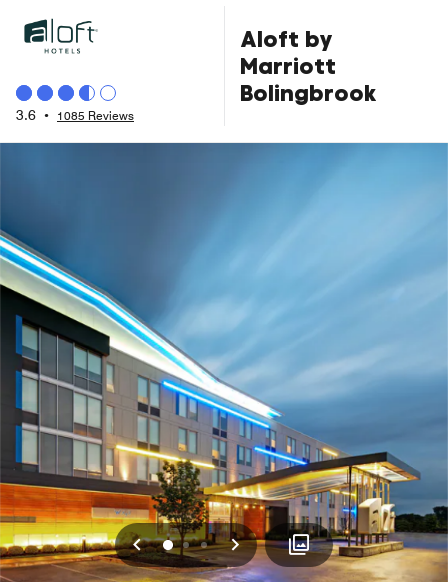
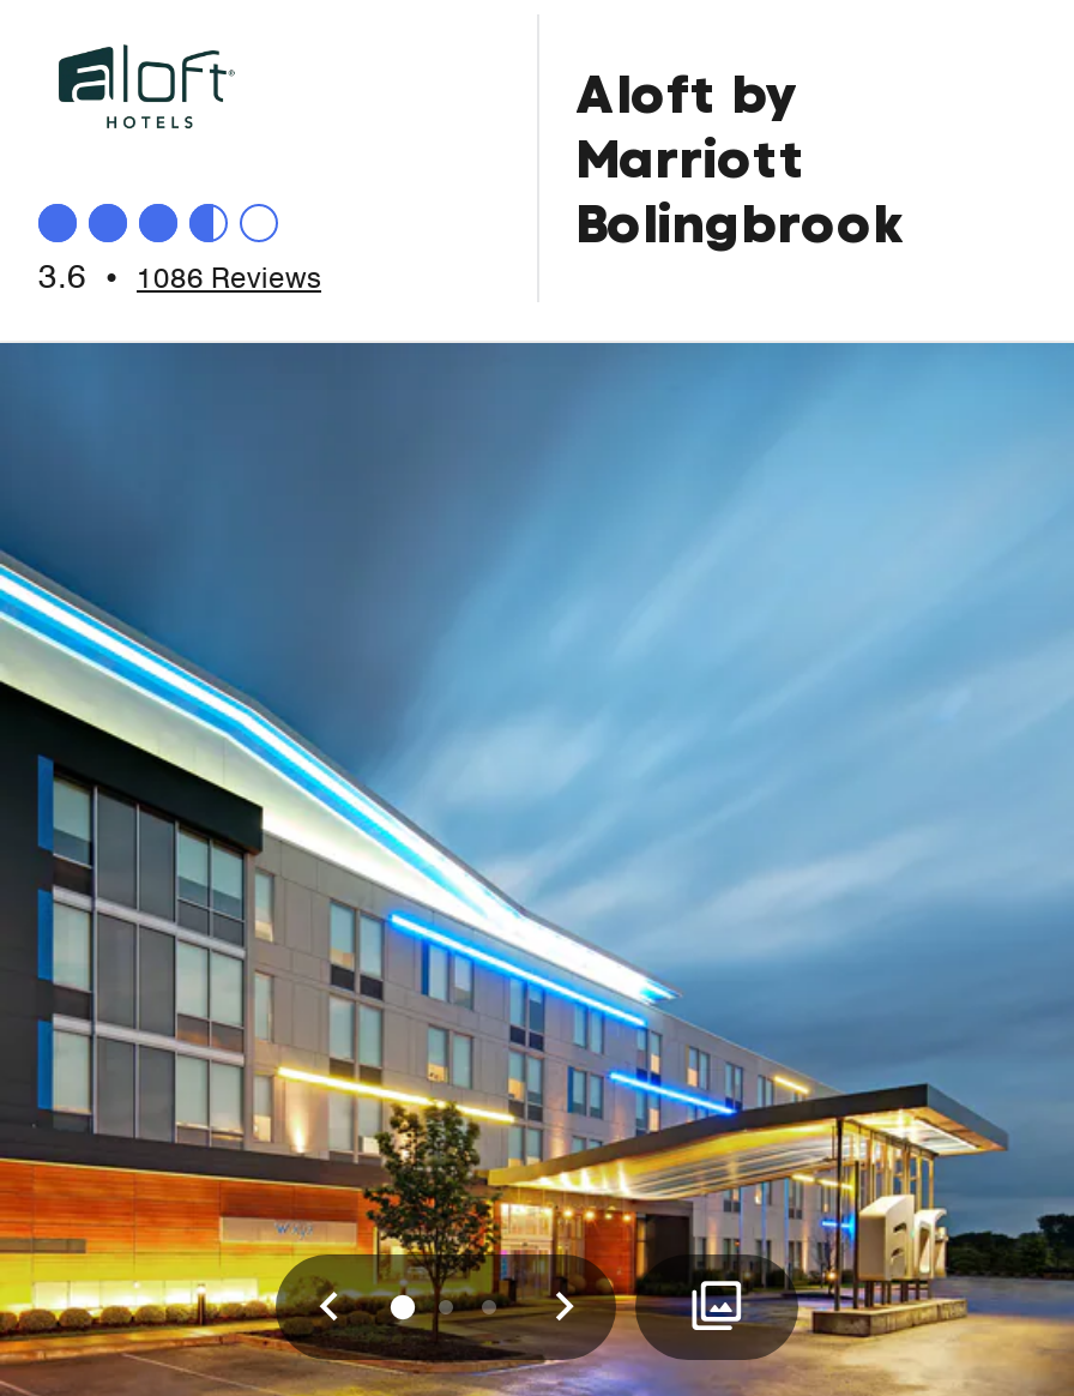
- 3.6 • 1085 Reviews
+ 3.6 • 1086 Reviews
